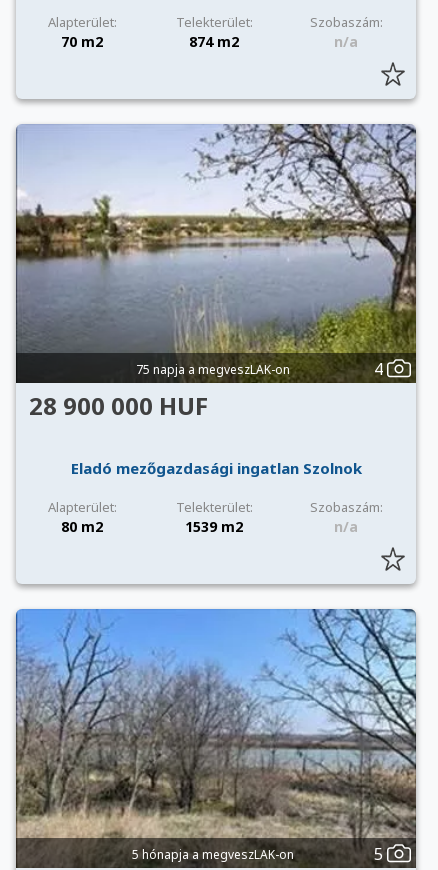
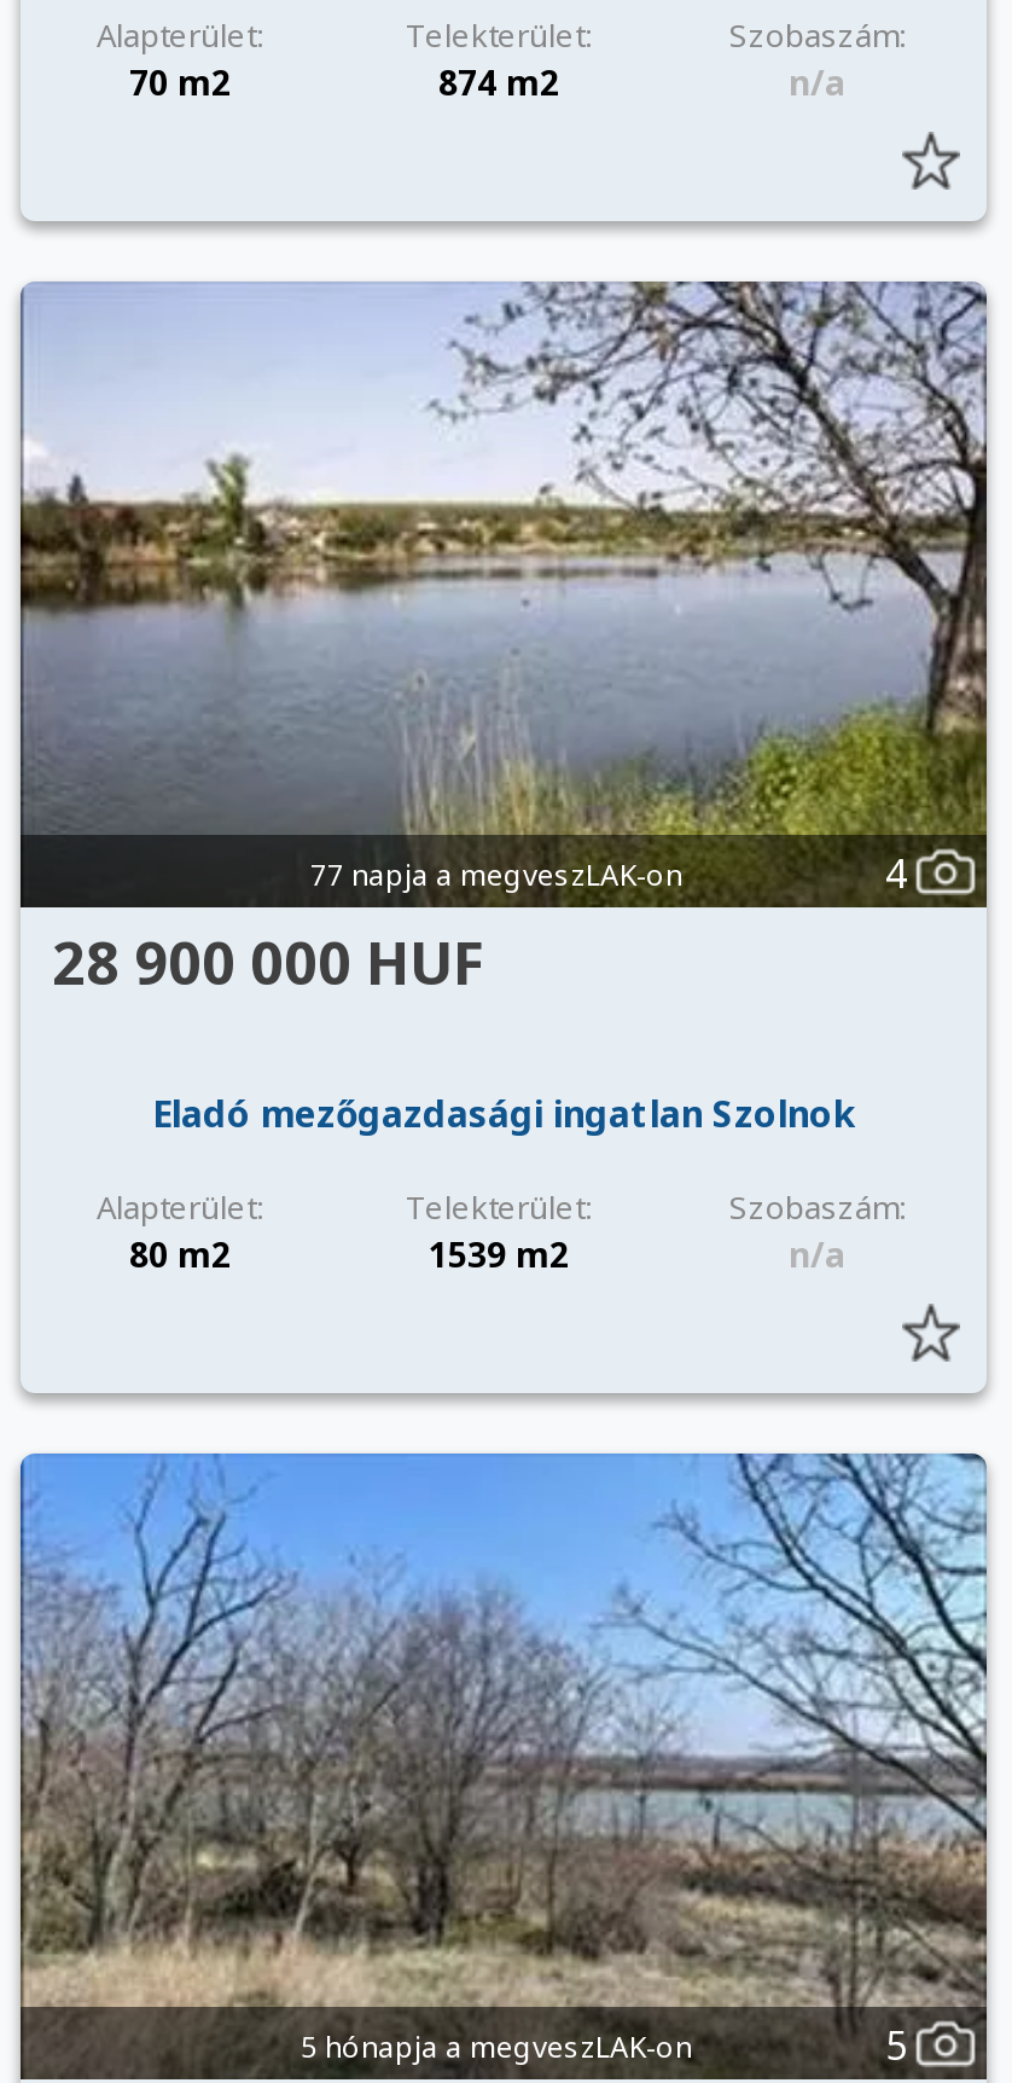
- 75 napja a megveszLAK-on
+ 77 napja a megveszLAK-on
